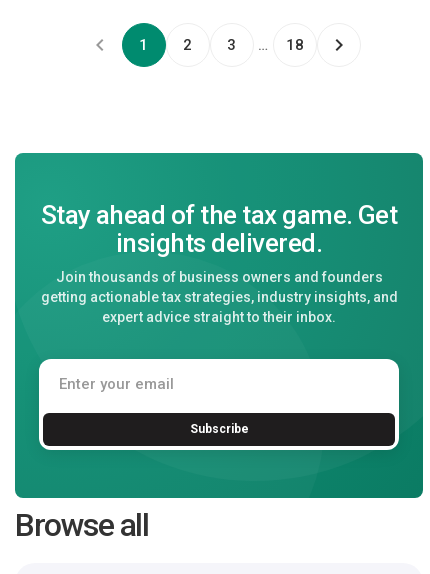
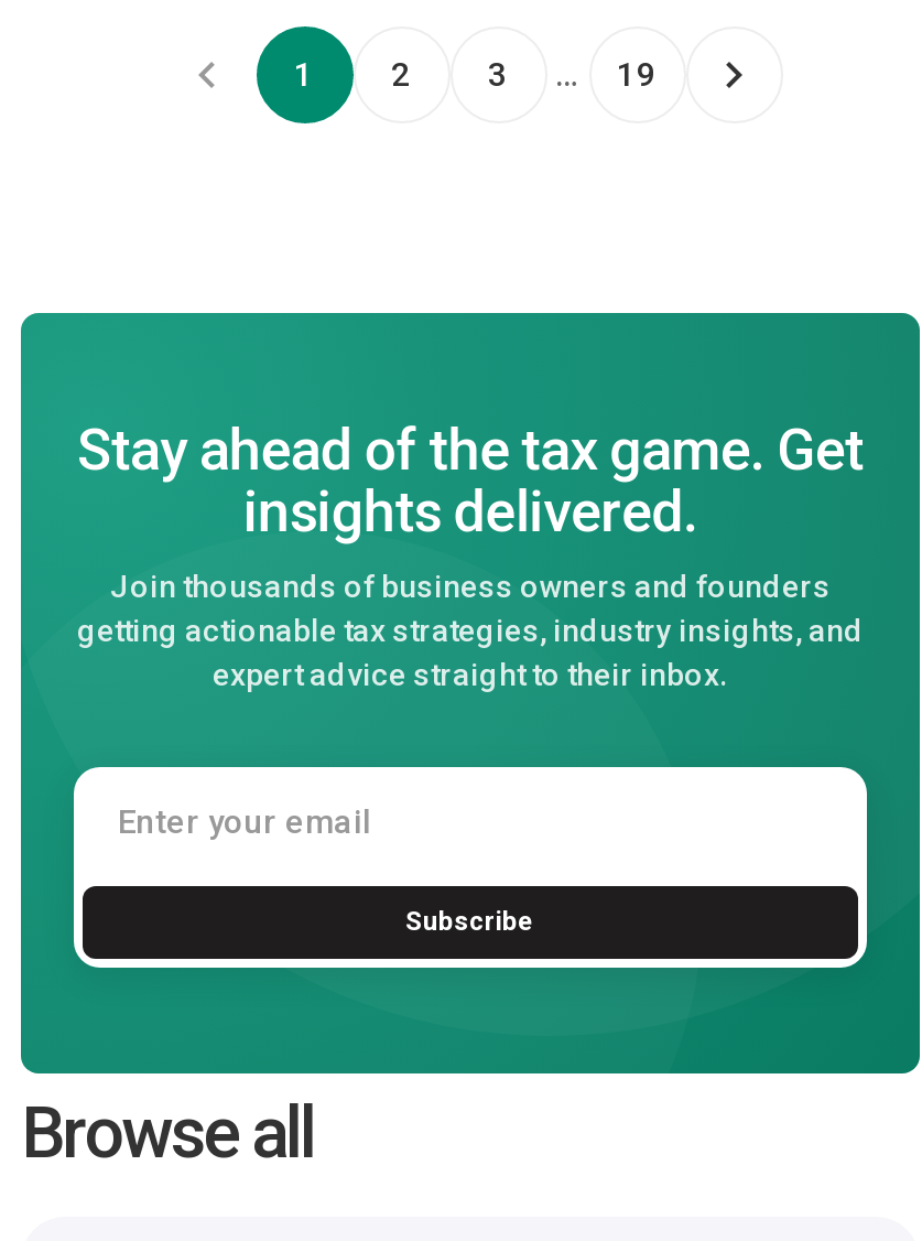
- 18
+ 19
